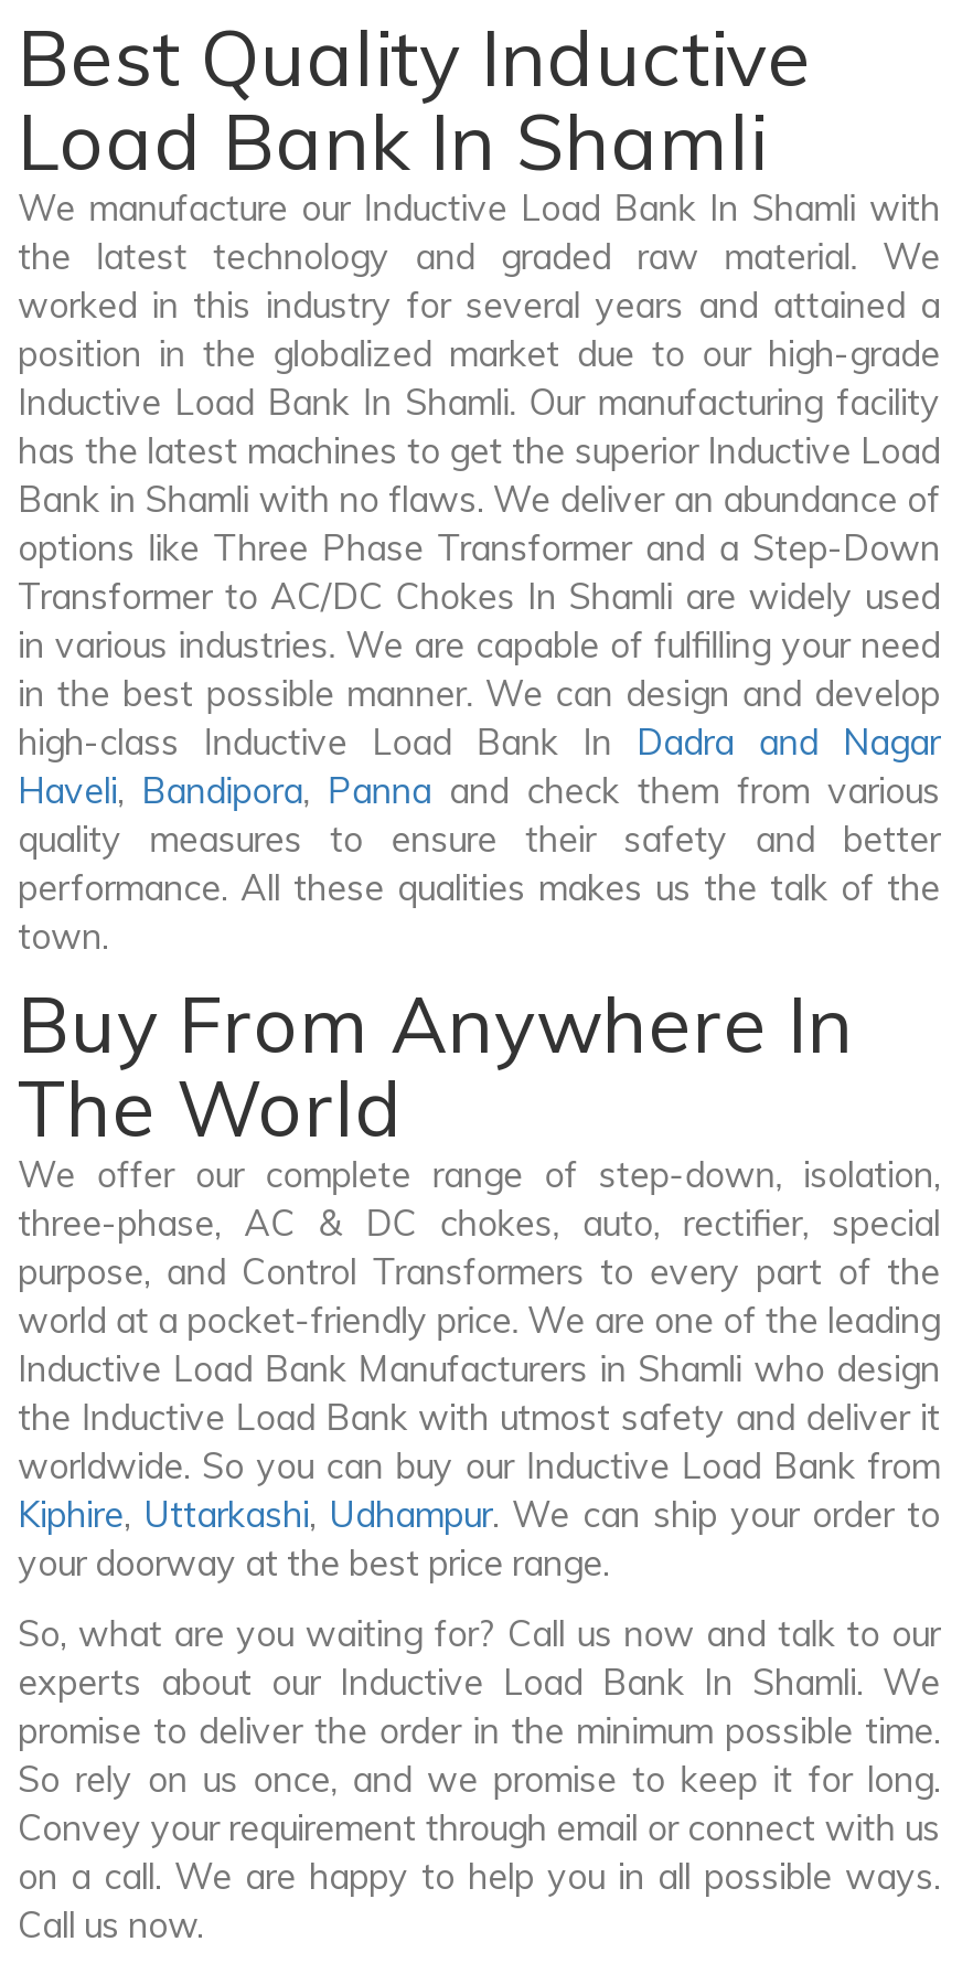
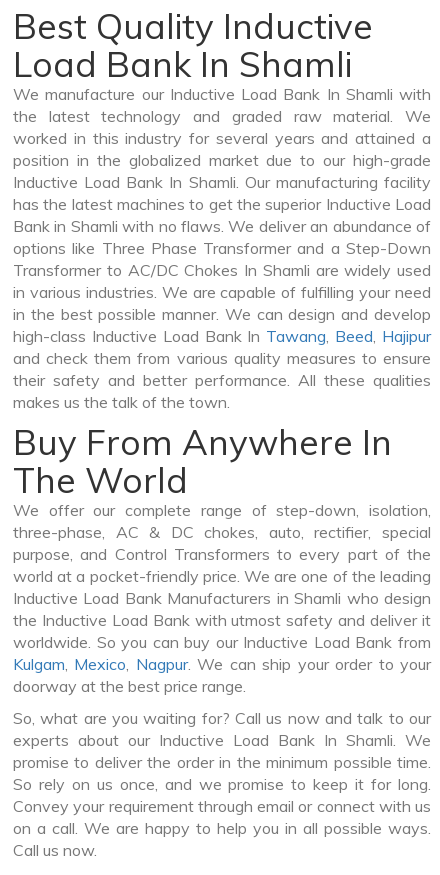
- high-class Inductive Load Bank In Dadra and Nagar
- Haveli, Bandipora, Panna and check them from various
- quality measures to ensure their safety and better
- performance. All these qualities makes us the talk of the
- town.
+ high-class Inductive Load Bank In Tawang, Beed, Hajipur
+ and check them from various quality measures to ensure
+ their safety and better performance. All these qualities
+ makes us the talk of the town.

- Kiphire, Uttarkashi, Udhampur. We can ship your order to
- your doorway at the best price range.
+ Kulgam, Mexico, Nagpur. We can ship your order to your
+ doorway at the best price range.
